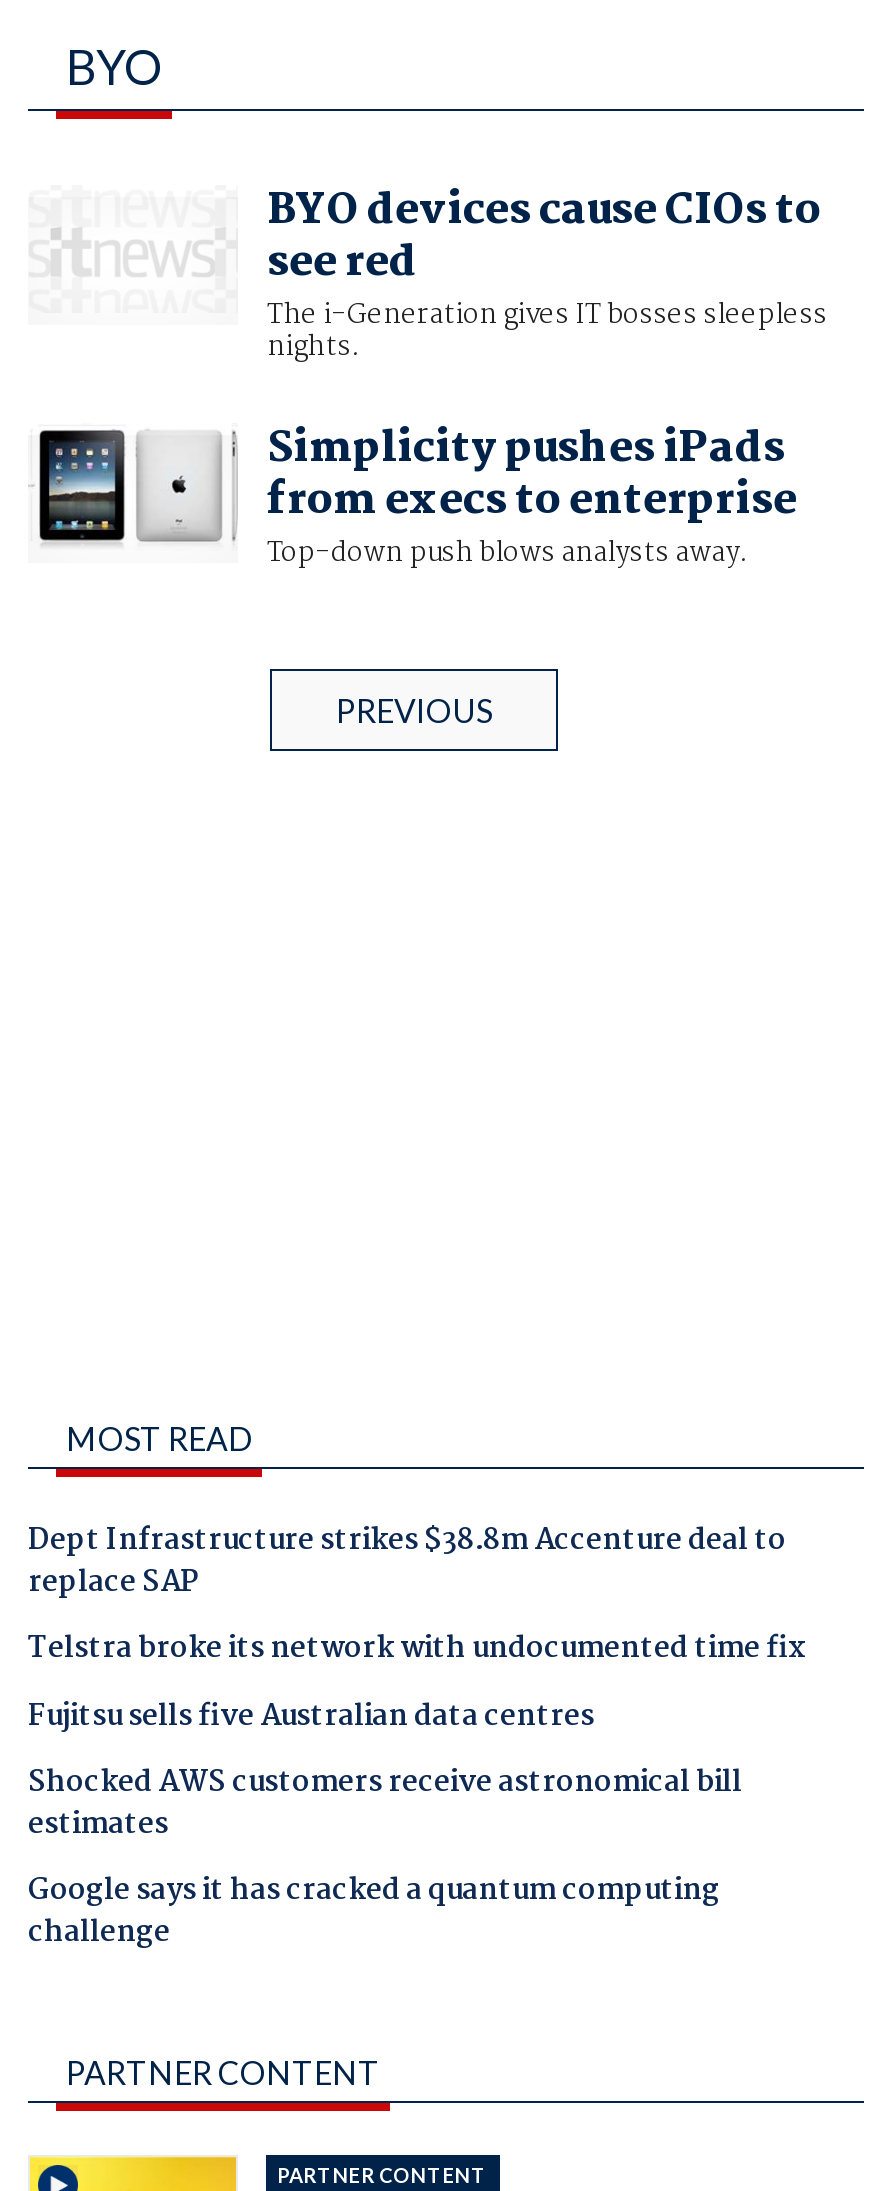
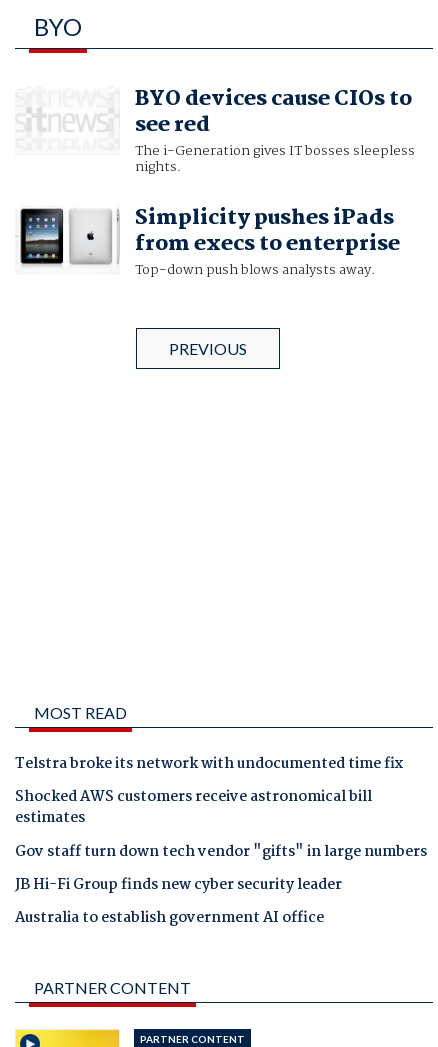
- Dept Infrastructure strikes $38.8m Accenture deal to
- replace SAP

- Fujitsu sells five Australian data centres

moved up: Shocked AWS customers receive astronomical bill | estimates

- Google says it has cracked a quantum computing
- challenge
+ Gov staff turn down tech vendor "gifts" in large numbers
+ JB Hi-Fi Group finds new cyber security leader
+ Australia to establish government AI office
